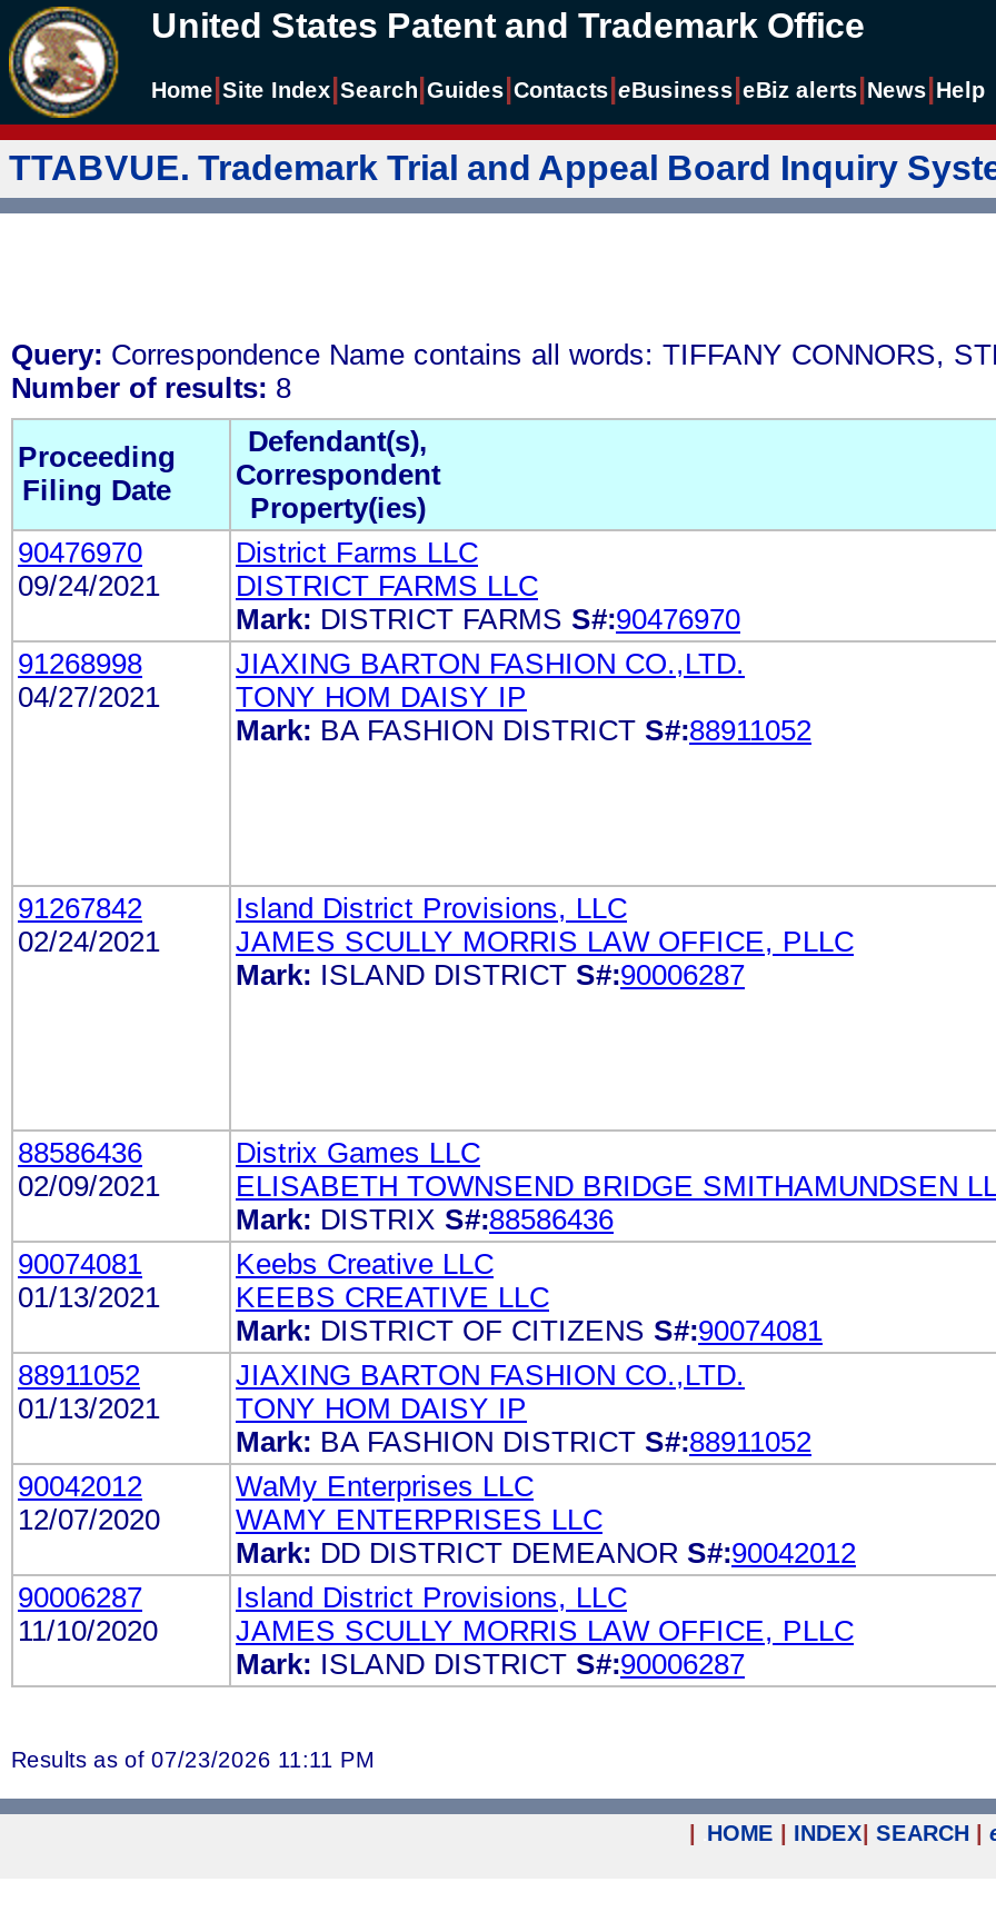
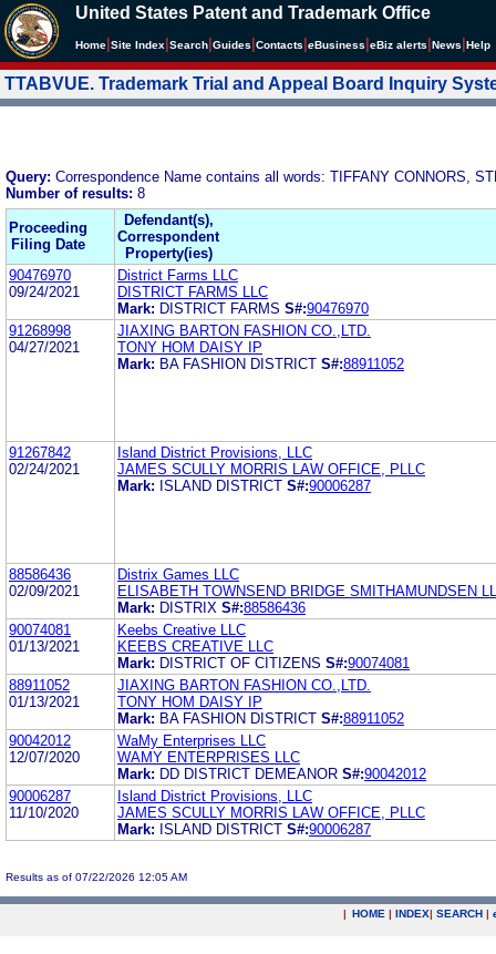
- Results as of 07/23/2026 11:11 PM
+ Results as of 07/22/2026 12:05 AM
